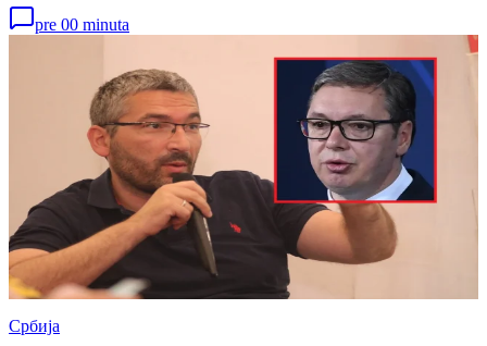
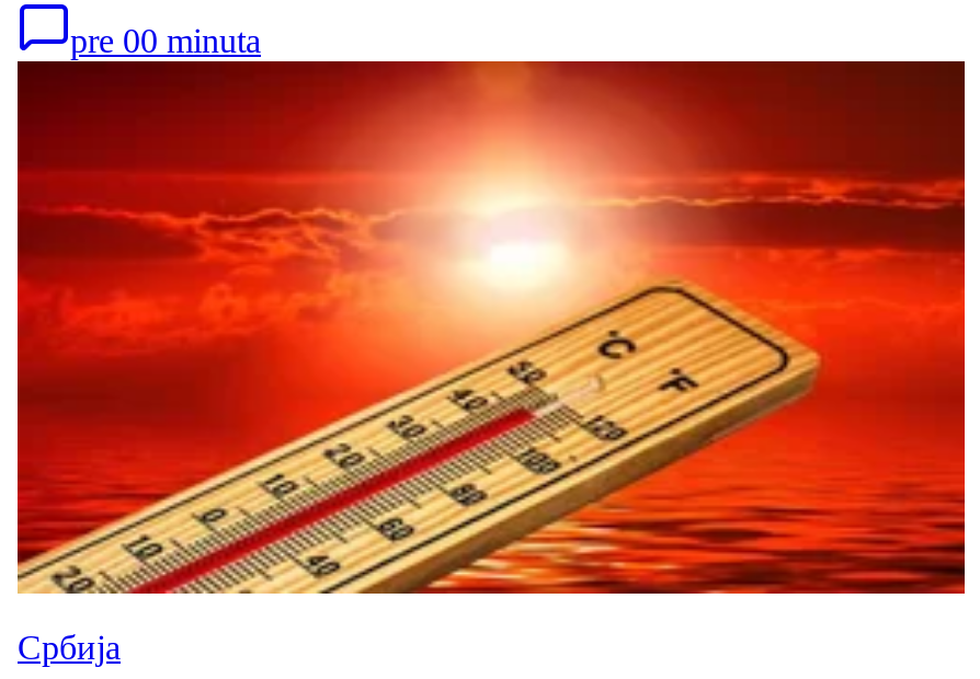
- [image]
+ [image]
